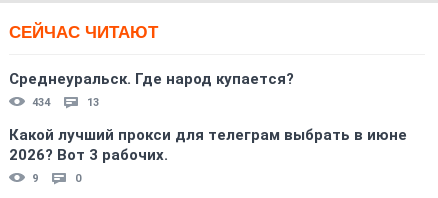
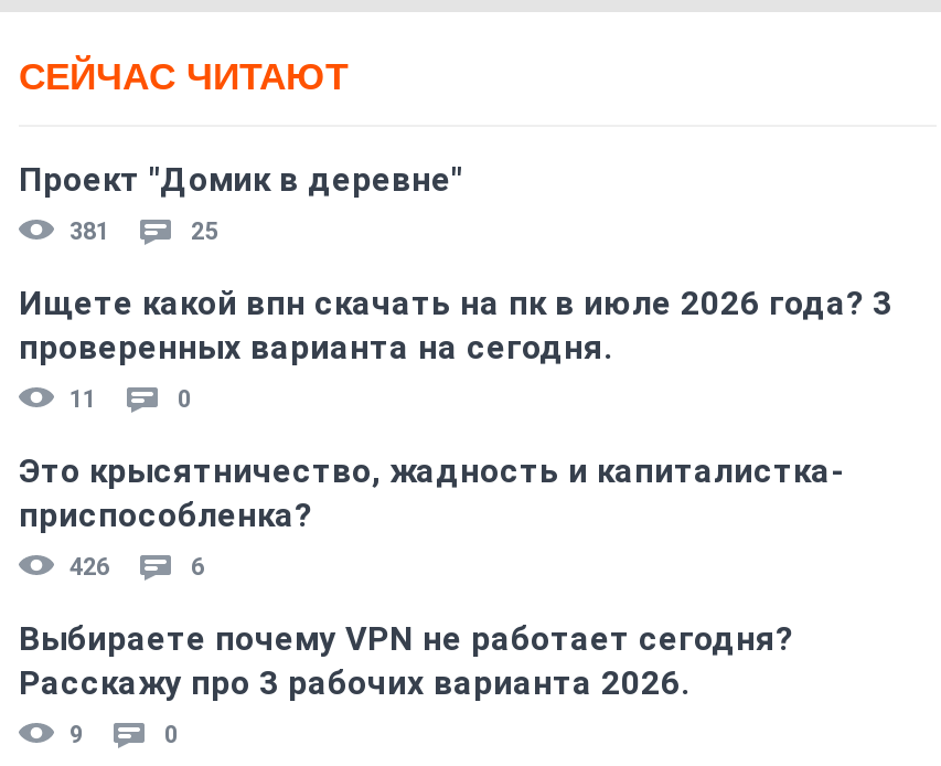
- Среднеуральск. Где народ купается?
- 434
- 13
- Какой лучший прокси для телеграм выбрать в июне
- 2026? Вот 3 рабочих.
+ Проект "Домик в деревне"
+ 381
+ 25
+ Ищете какой впн скачать на пк в июле 2026 года? 3
+ проверенных варианта на сегодня.
+ 11
+ 0
+ Это крысятничество, жадность и капиталистка-
+ приспособленка?
+ 426
+ 6
+ Выбираете почему VPN не работает сегодня?
+ Расскажу про 3 рабочих варианта 2026.
